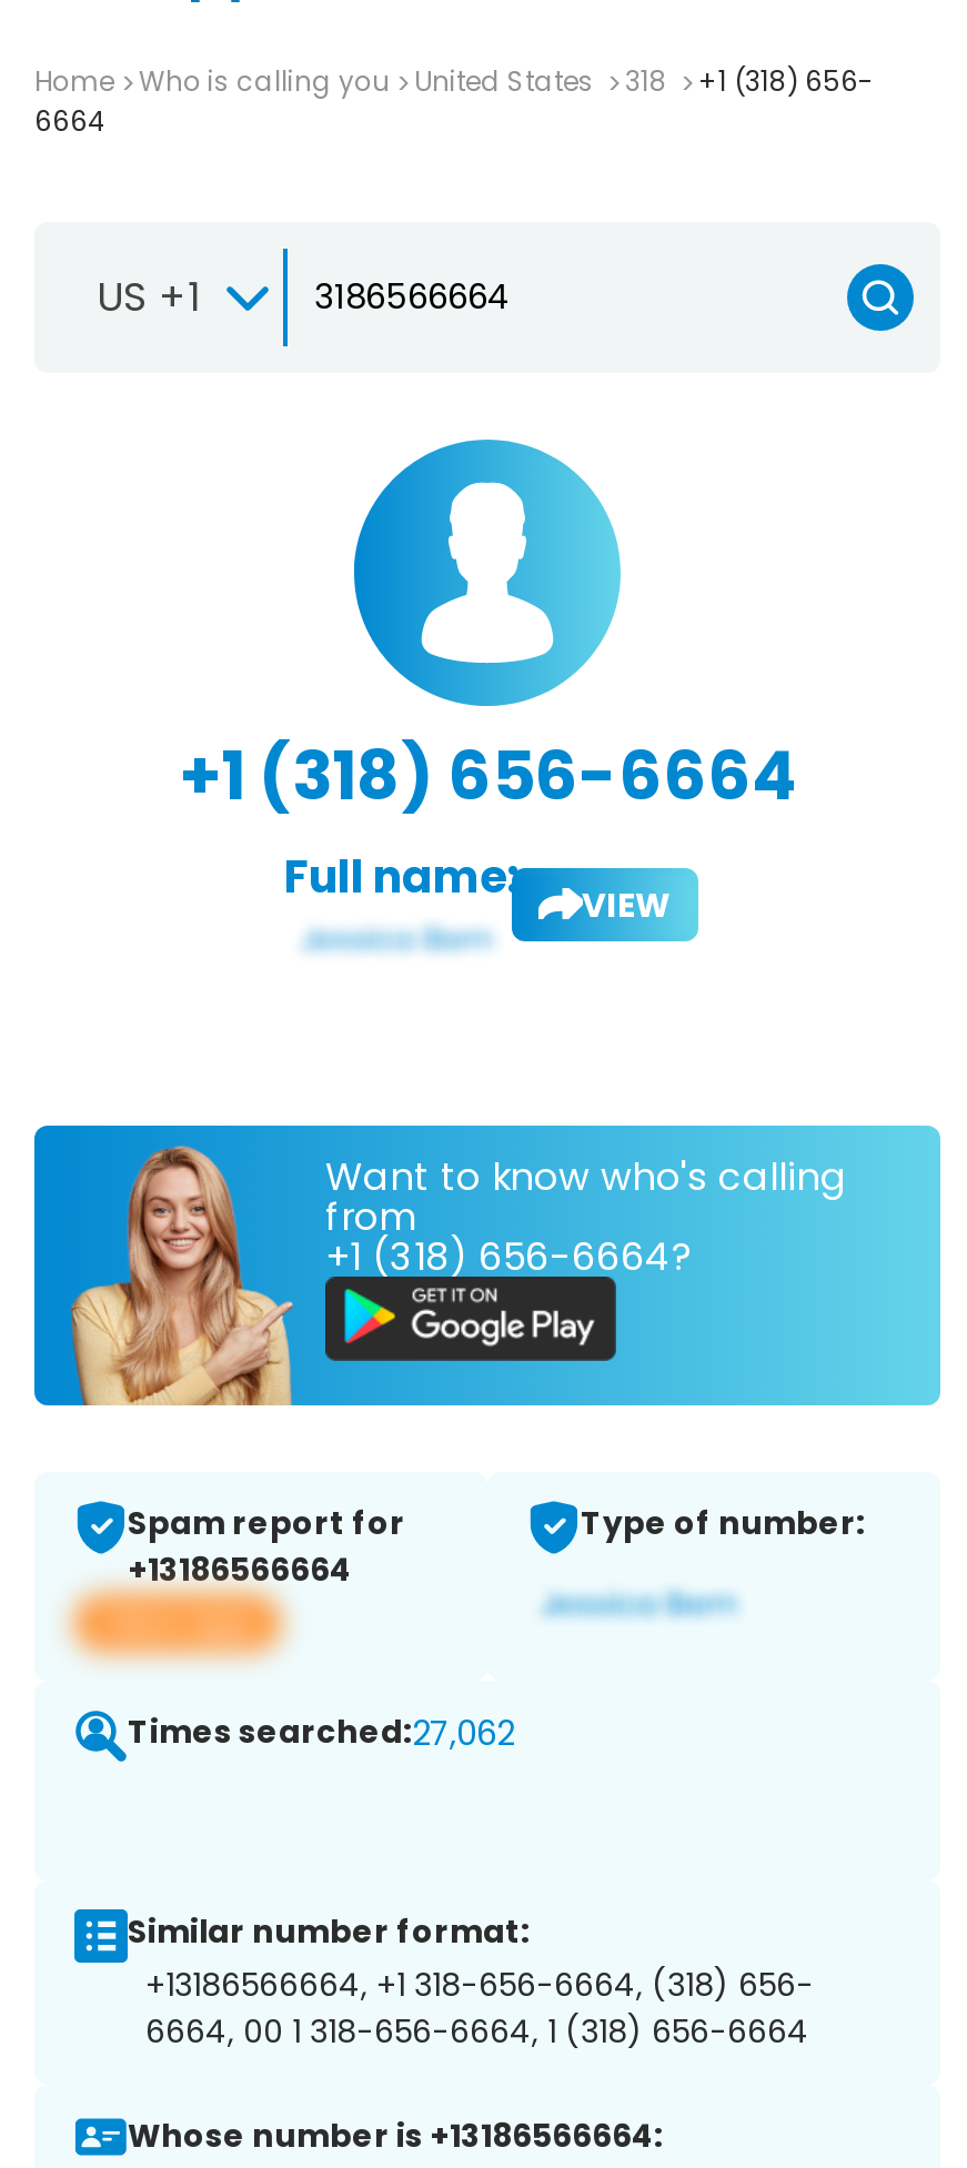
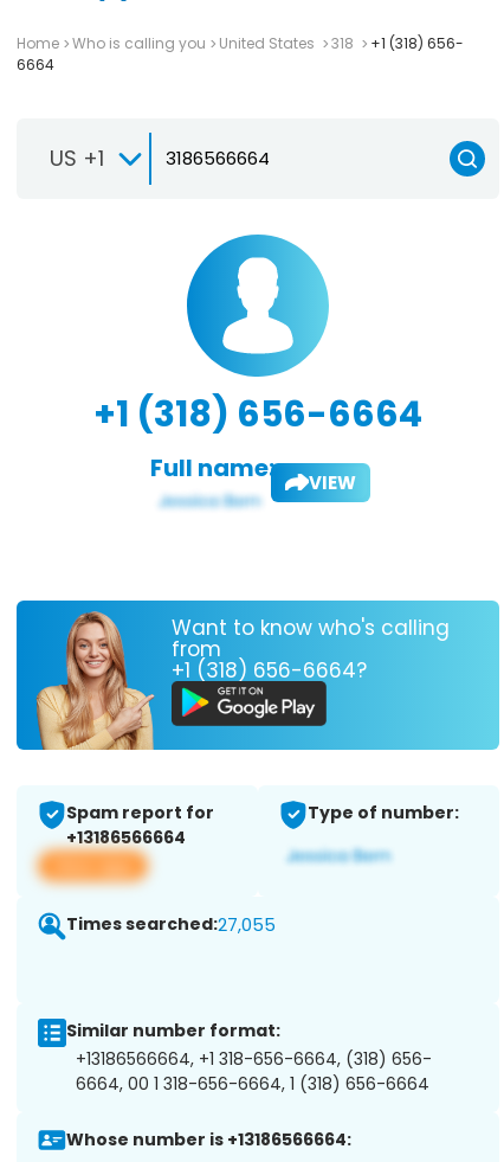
- Times searched:27,062
+ Times searched:27,055
